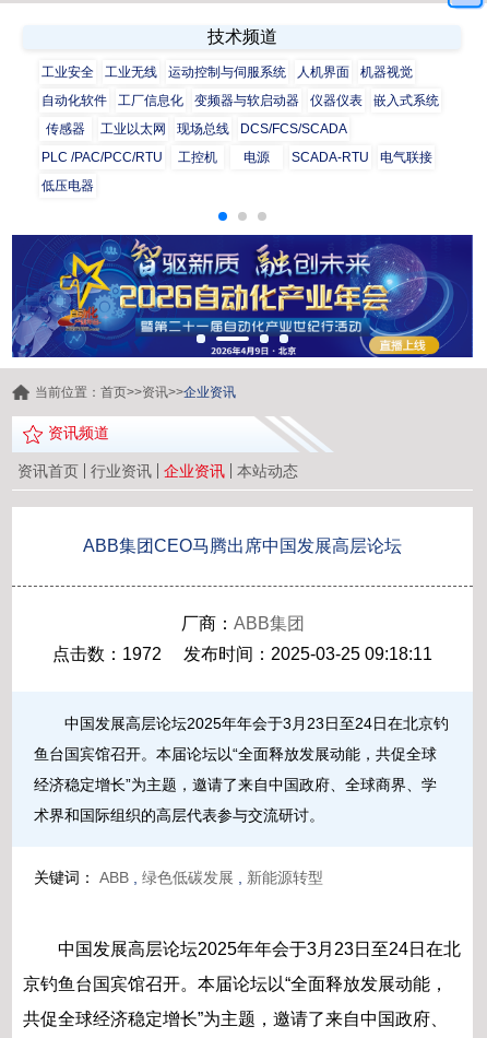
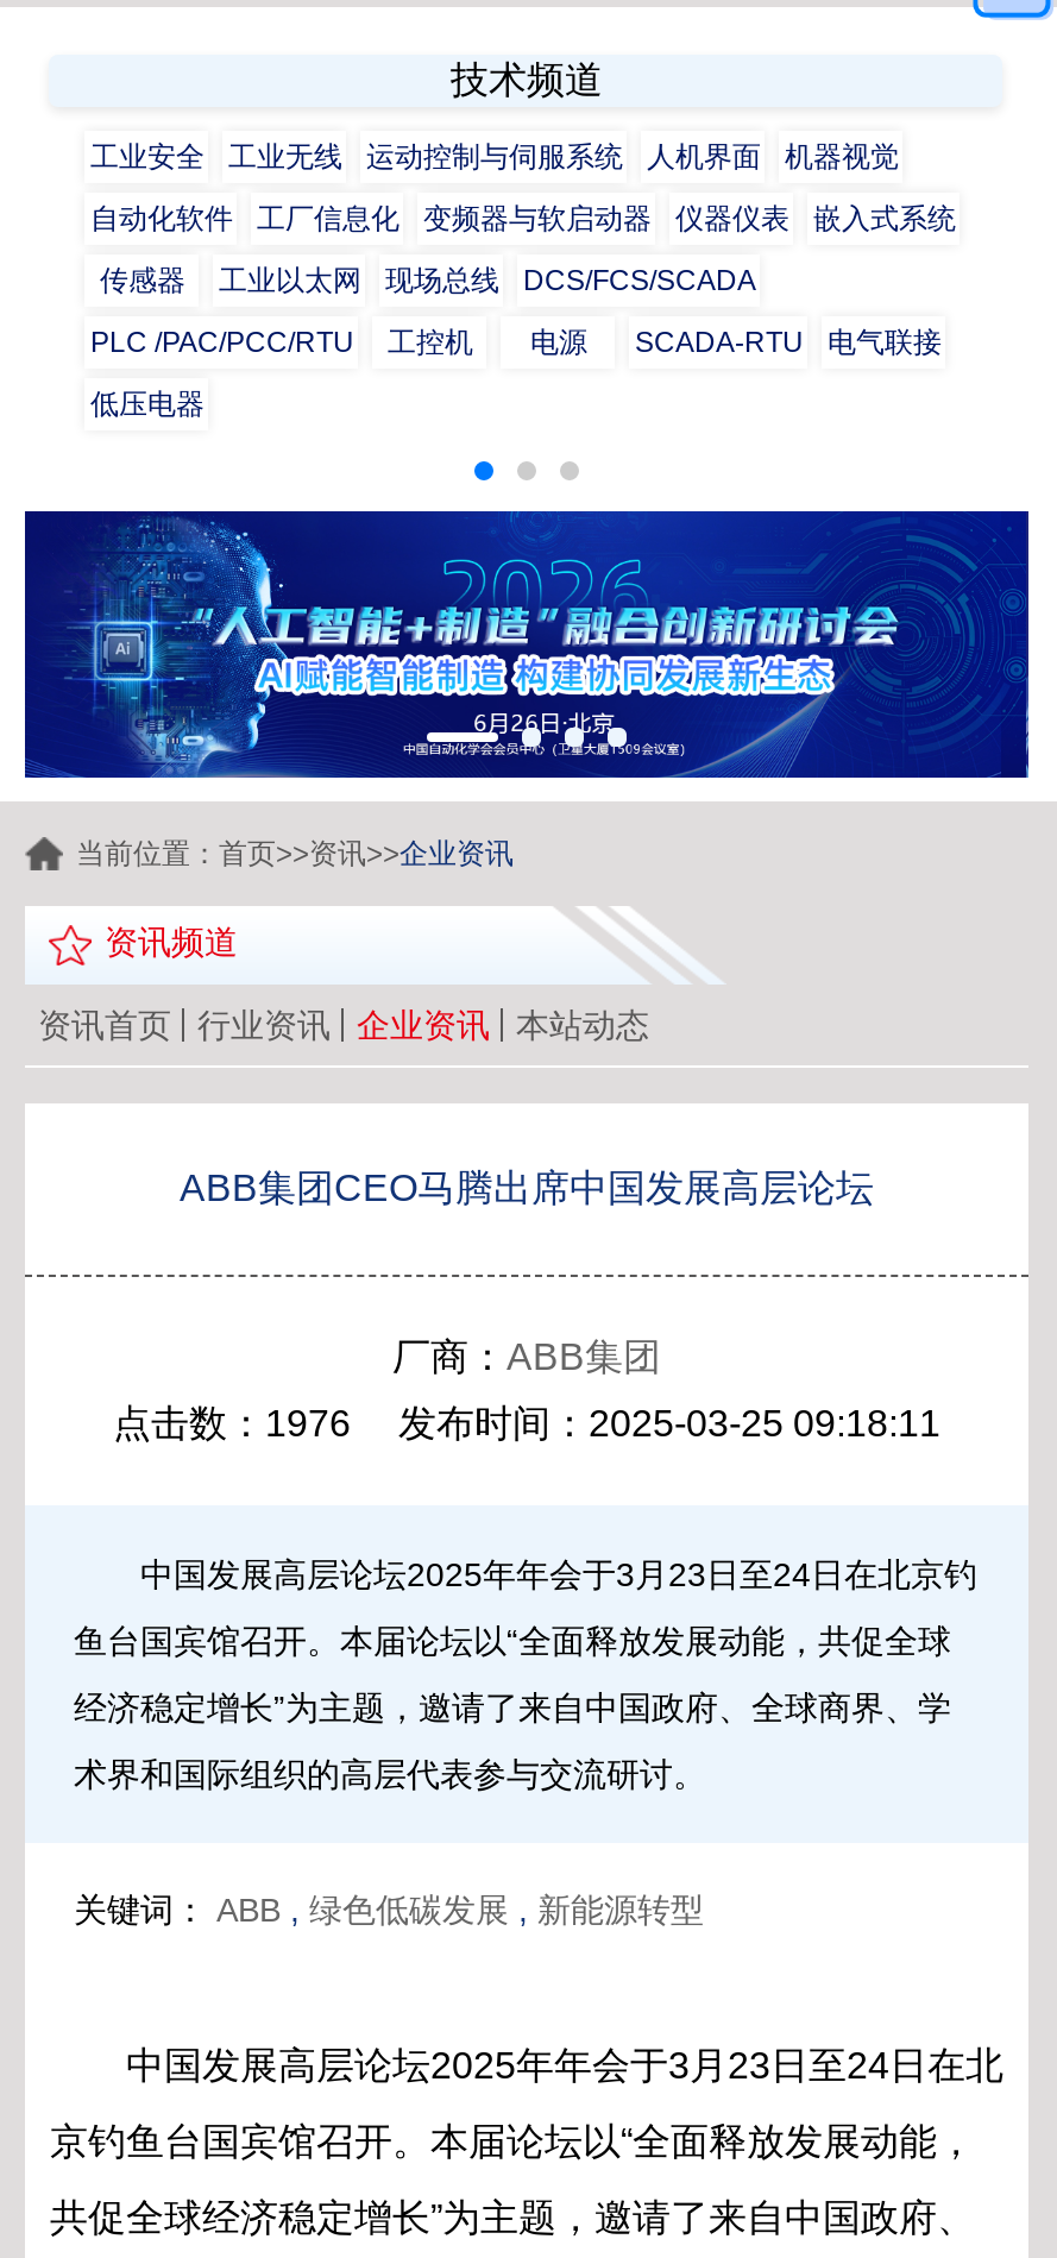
- [image]
+ [image]

- 点击数：1972 发布时间：2025-03-25 09:18:11
+ 点击数：1976 发布时间：2025-03-25 09:18:11
